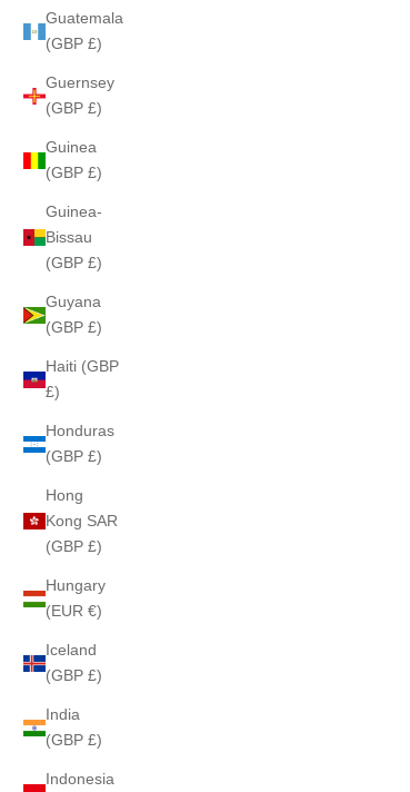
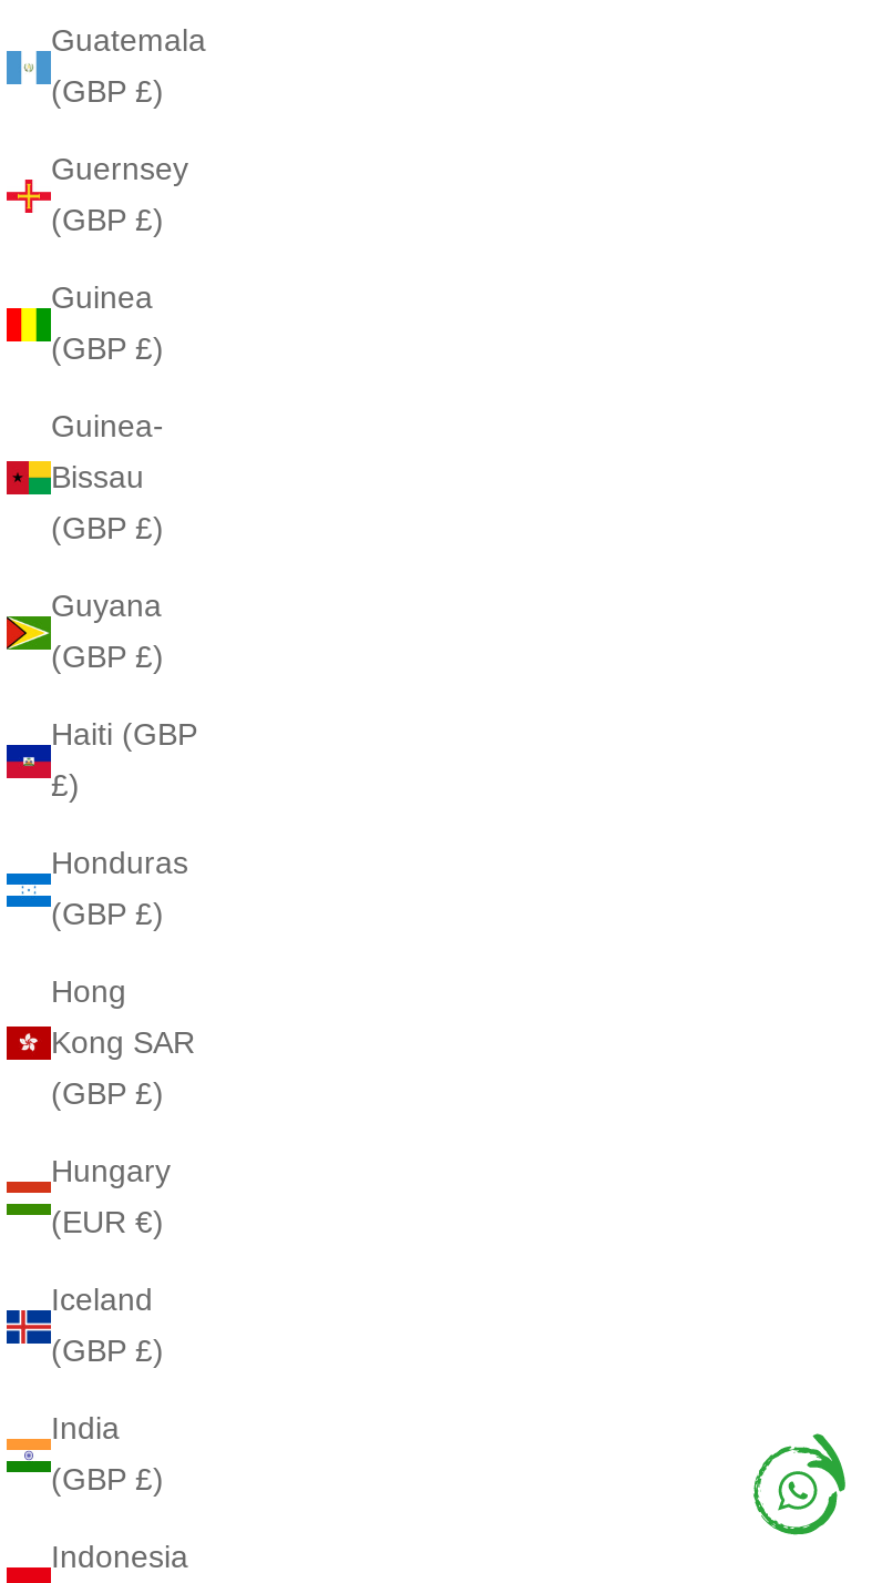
+ [image]
